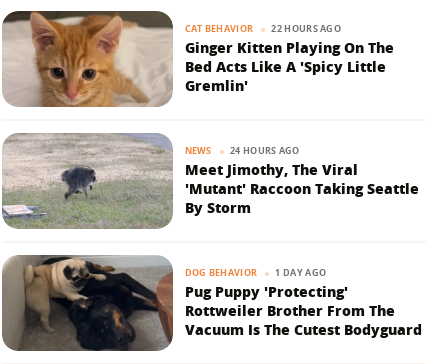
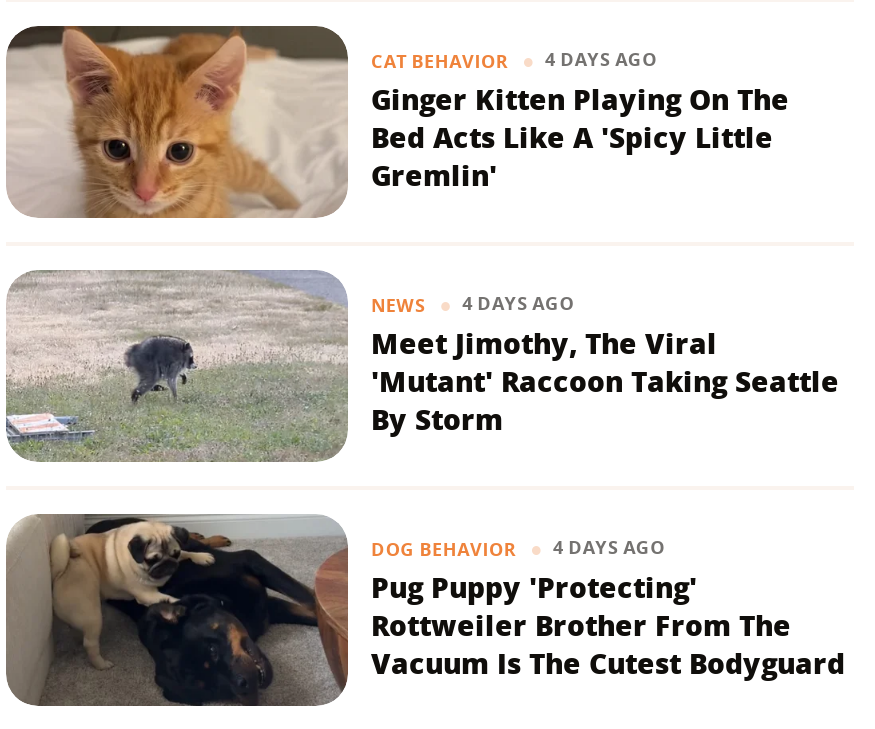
- CAT BEHAVIOR 22 HOURS AGO
+ CAT BEHAVIOR 4 DAYS AGO

- NEWS 24 HOURS AGO
+ NEWS 4 DAYS AGO

- DOG BEHAVIOR 1 DAY AGO
+ DOG BEHAVIOR 4 DAYS AGO
